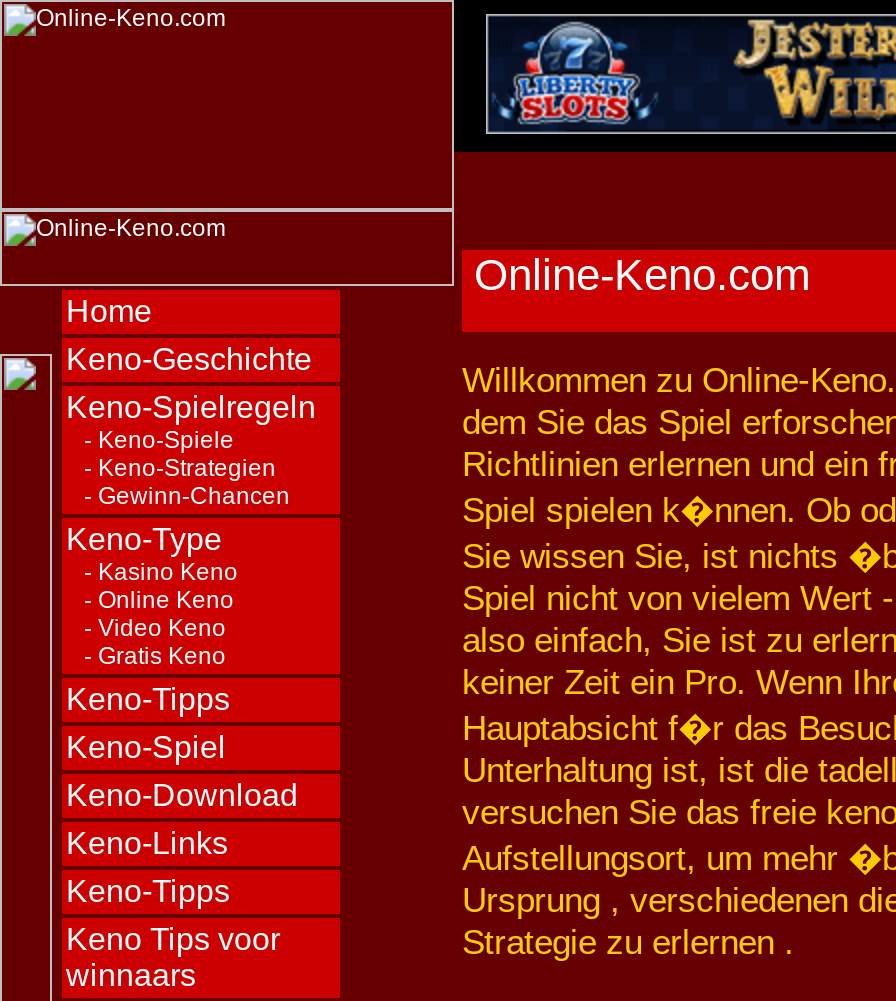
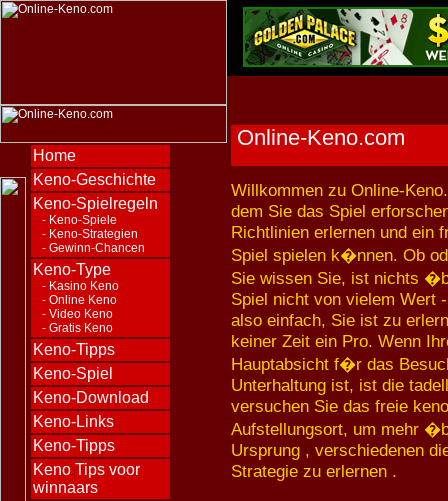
- [image]
+ [image]
